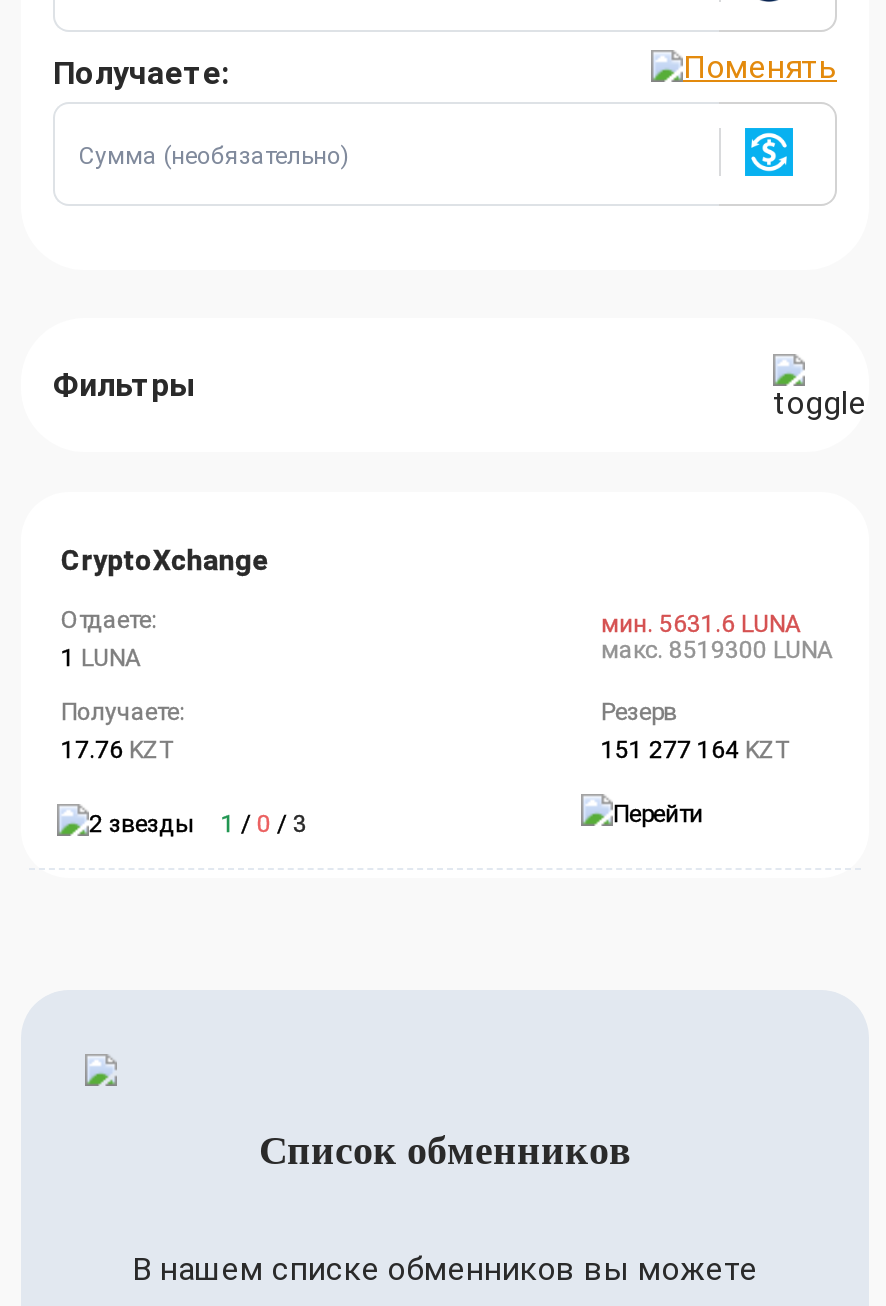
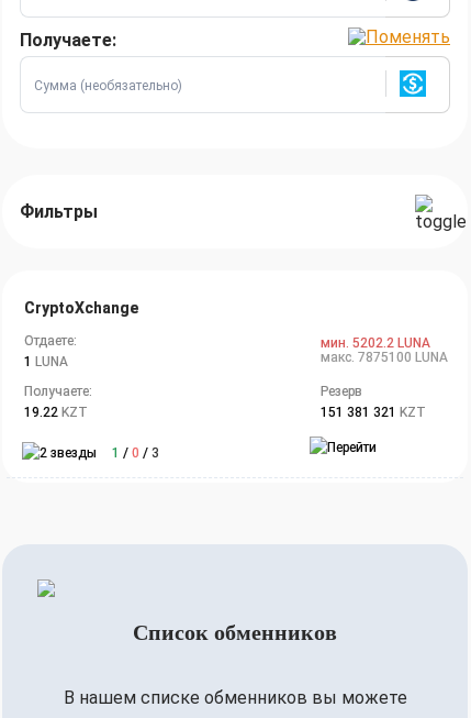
- мин. 5631.6 LUNA
+ мин. 5202.2 LUNA

- макс. 8519300 LUNA
+ макс. 7875100 LUNA

- 17.76 KZT
+ 19.22 KZT

- 151 277 164 KZT
+ 151 381 321 KZT
